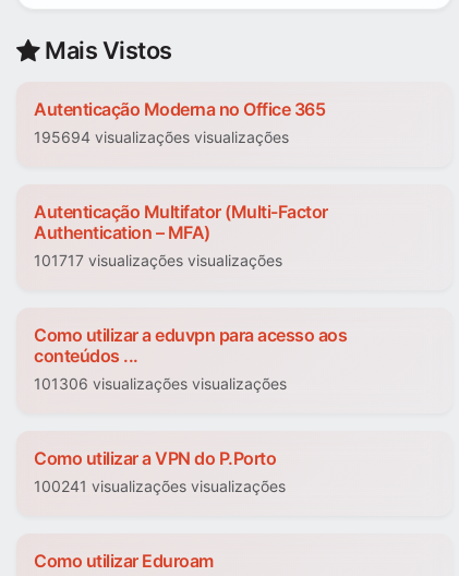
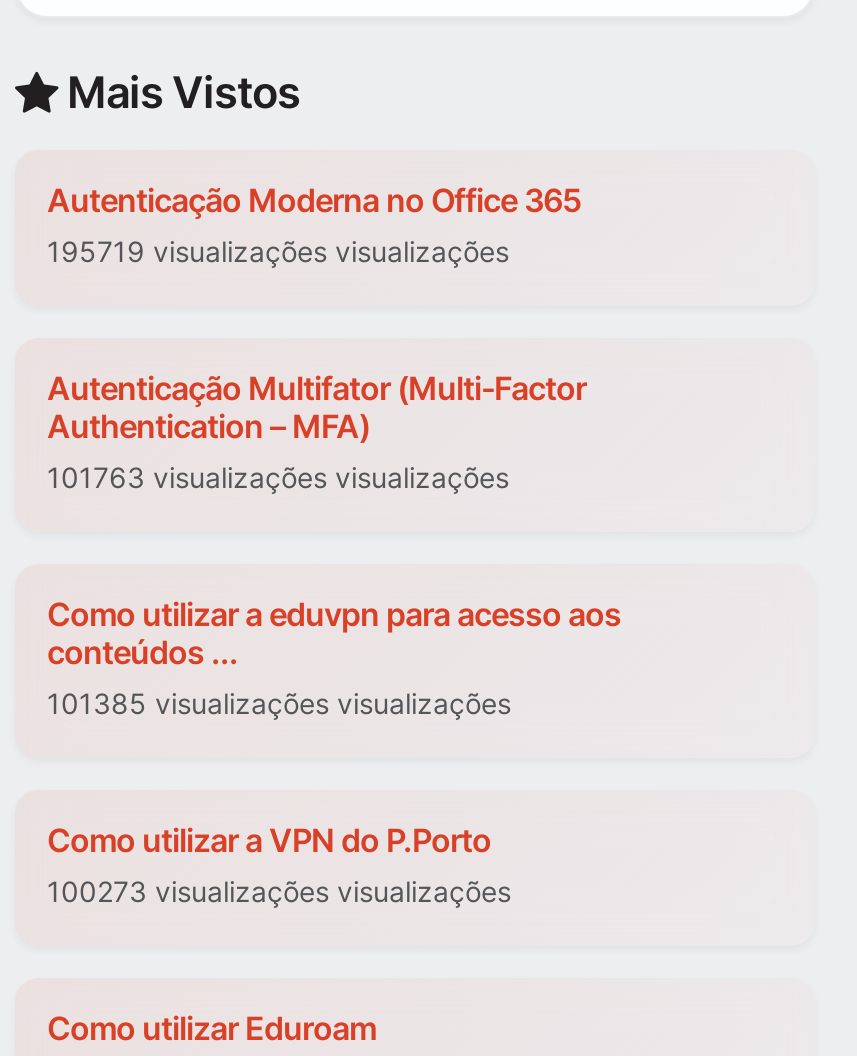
- 195694 visualizações visualizações
+ 195719 visualizações visualizações

- 101717 visualizações visualizações
+ 101763 visualizações visualizações

- 101306 visualizações visualizações
+ 101385 visualizações visualizações

- 100241 visualizações visualizações
+ 100273 visualizações visualizações
